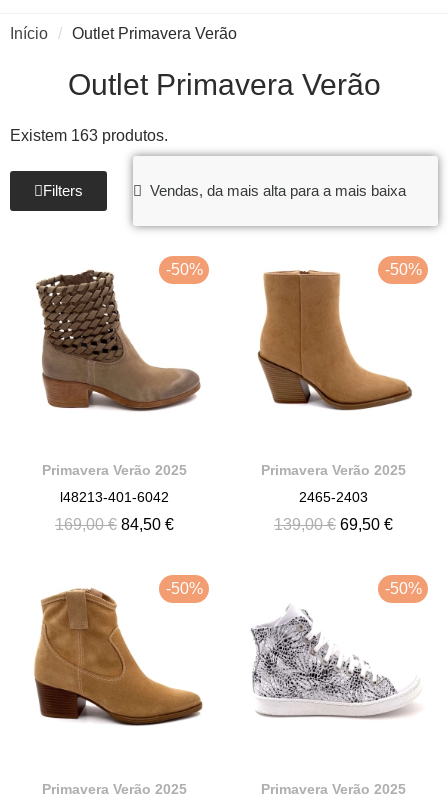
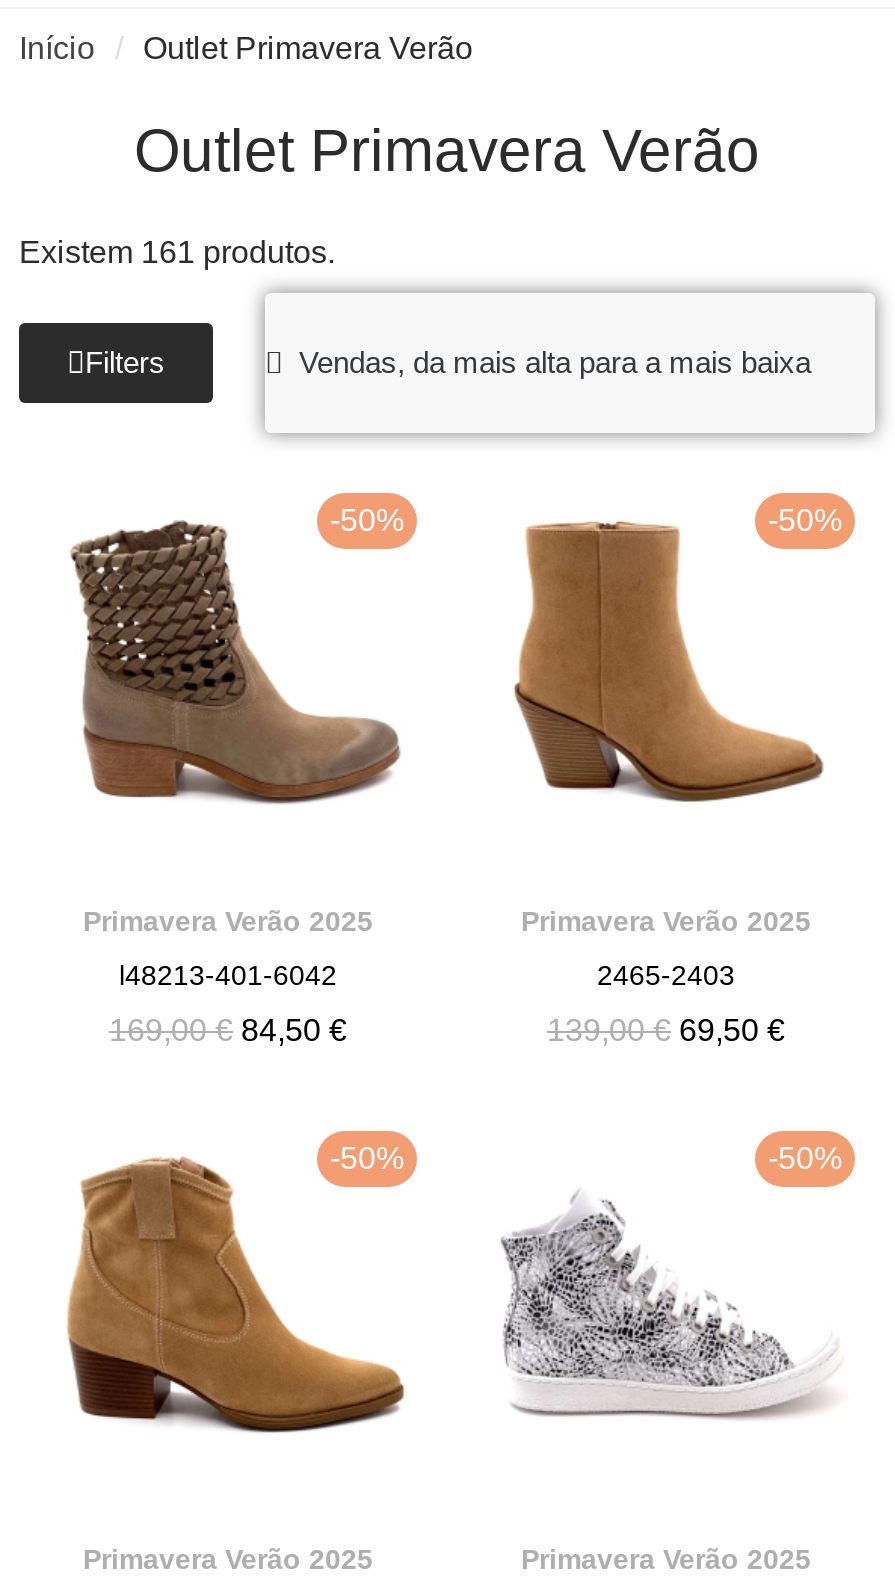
- Existem 163 produtos.
+ Existem 161 produtos.
